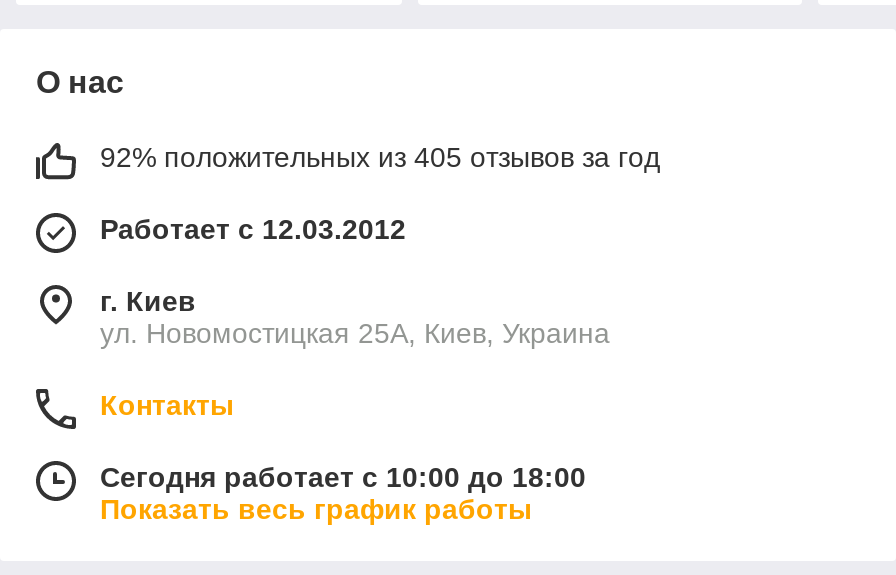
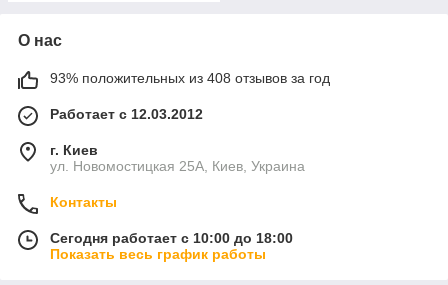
- 92% положительных из 405 отзывов за год
+ 93% положительных из 408 отзывов за год
